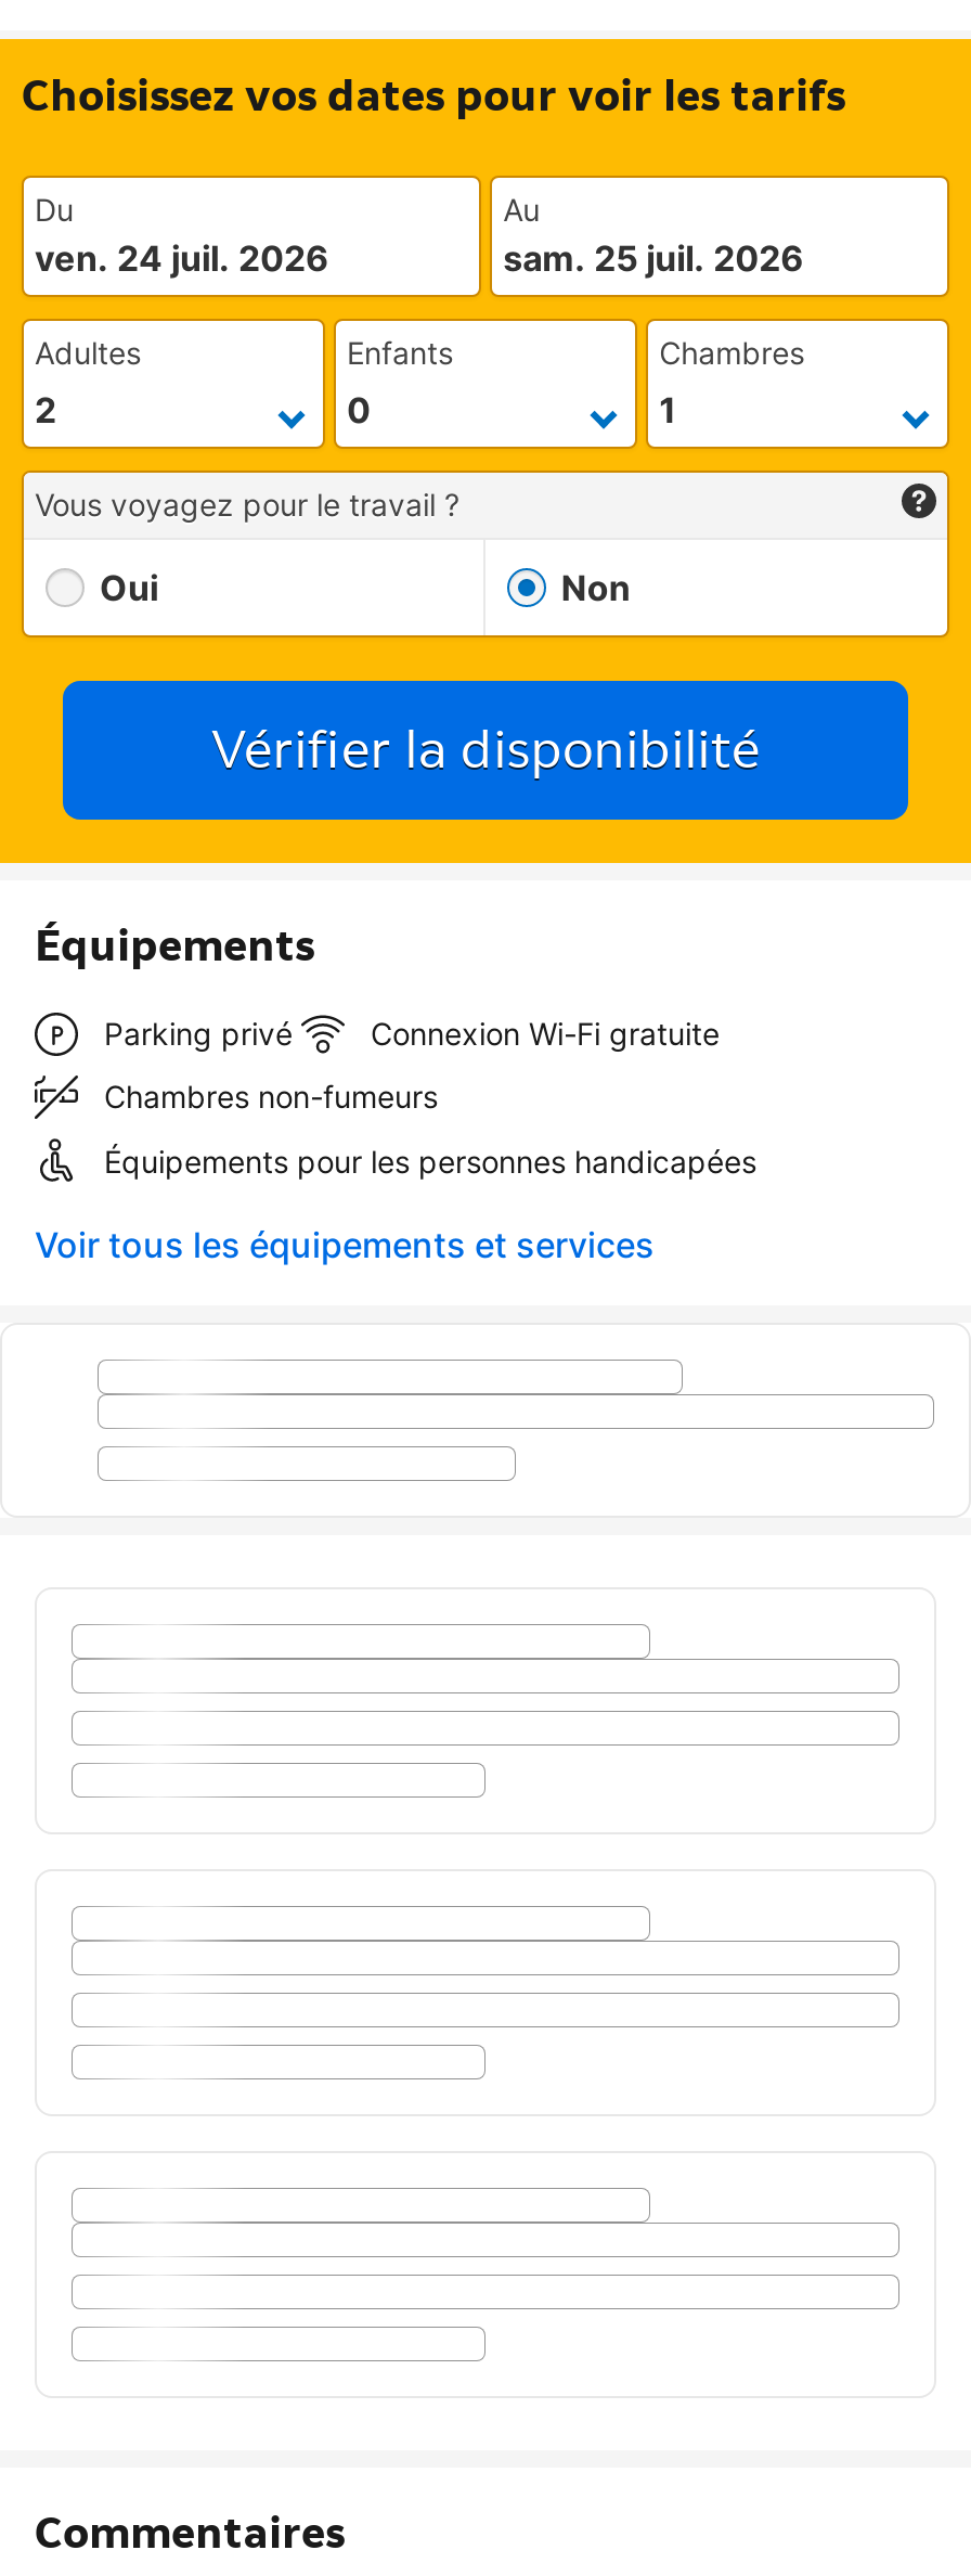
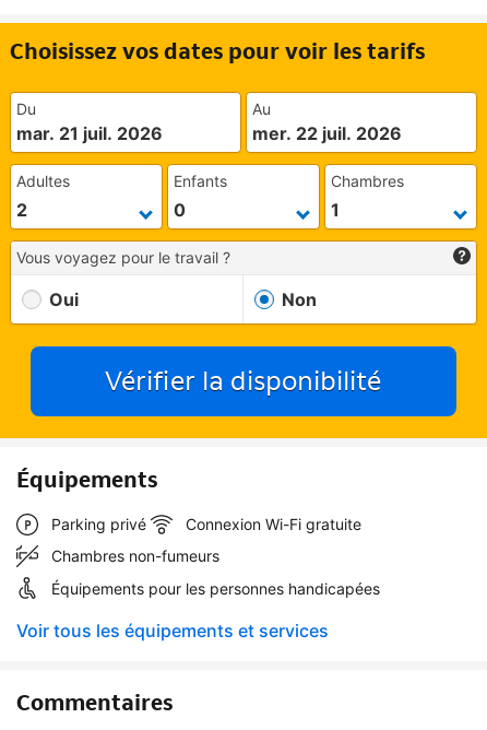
- ven. 24 juil. 2026
+ mar. 21 juil. 2026

- sam. 25 juil. 2026
+ mer. 22 juil. 2026
